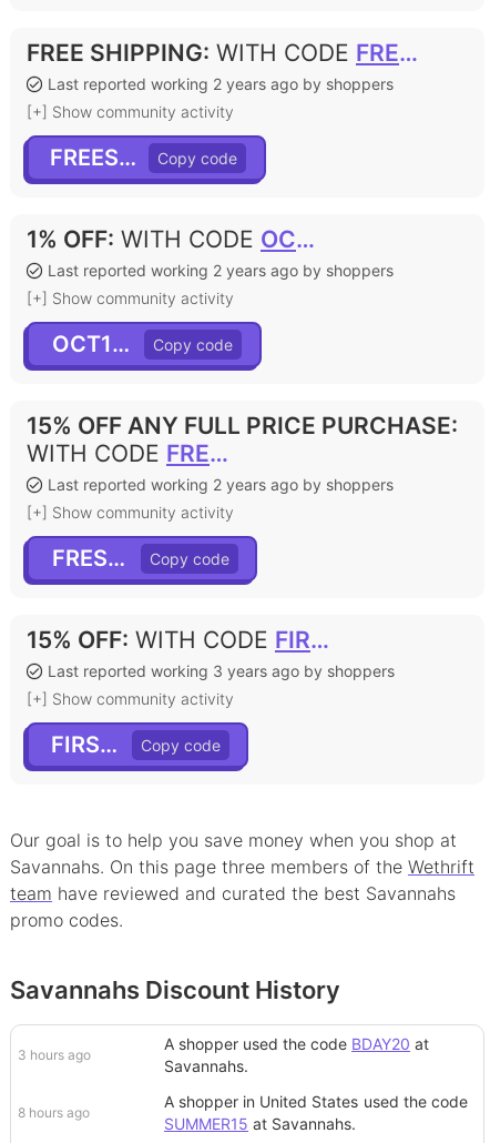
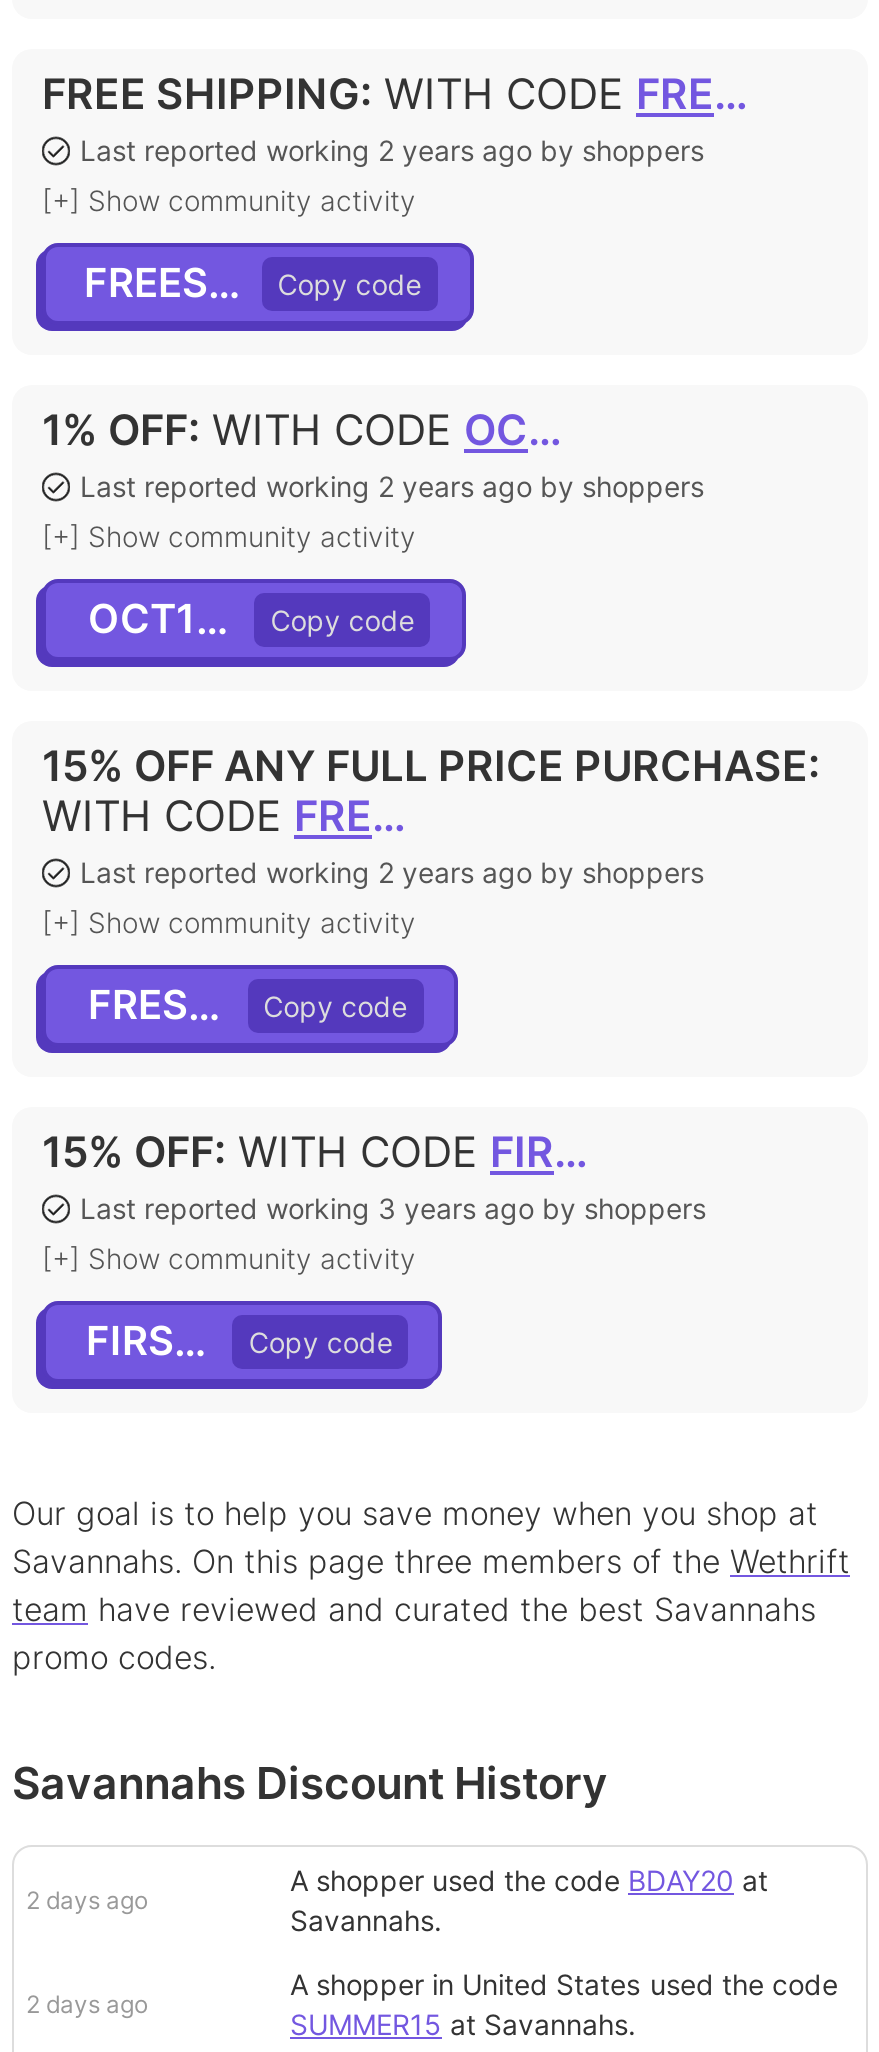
- 3 hours ago
+ 2 days ago

- 8 hours ago
+ 2 days ago
